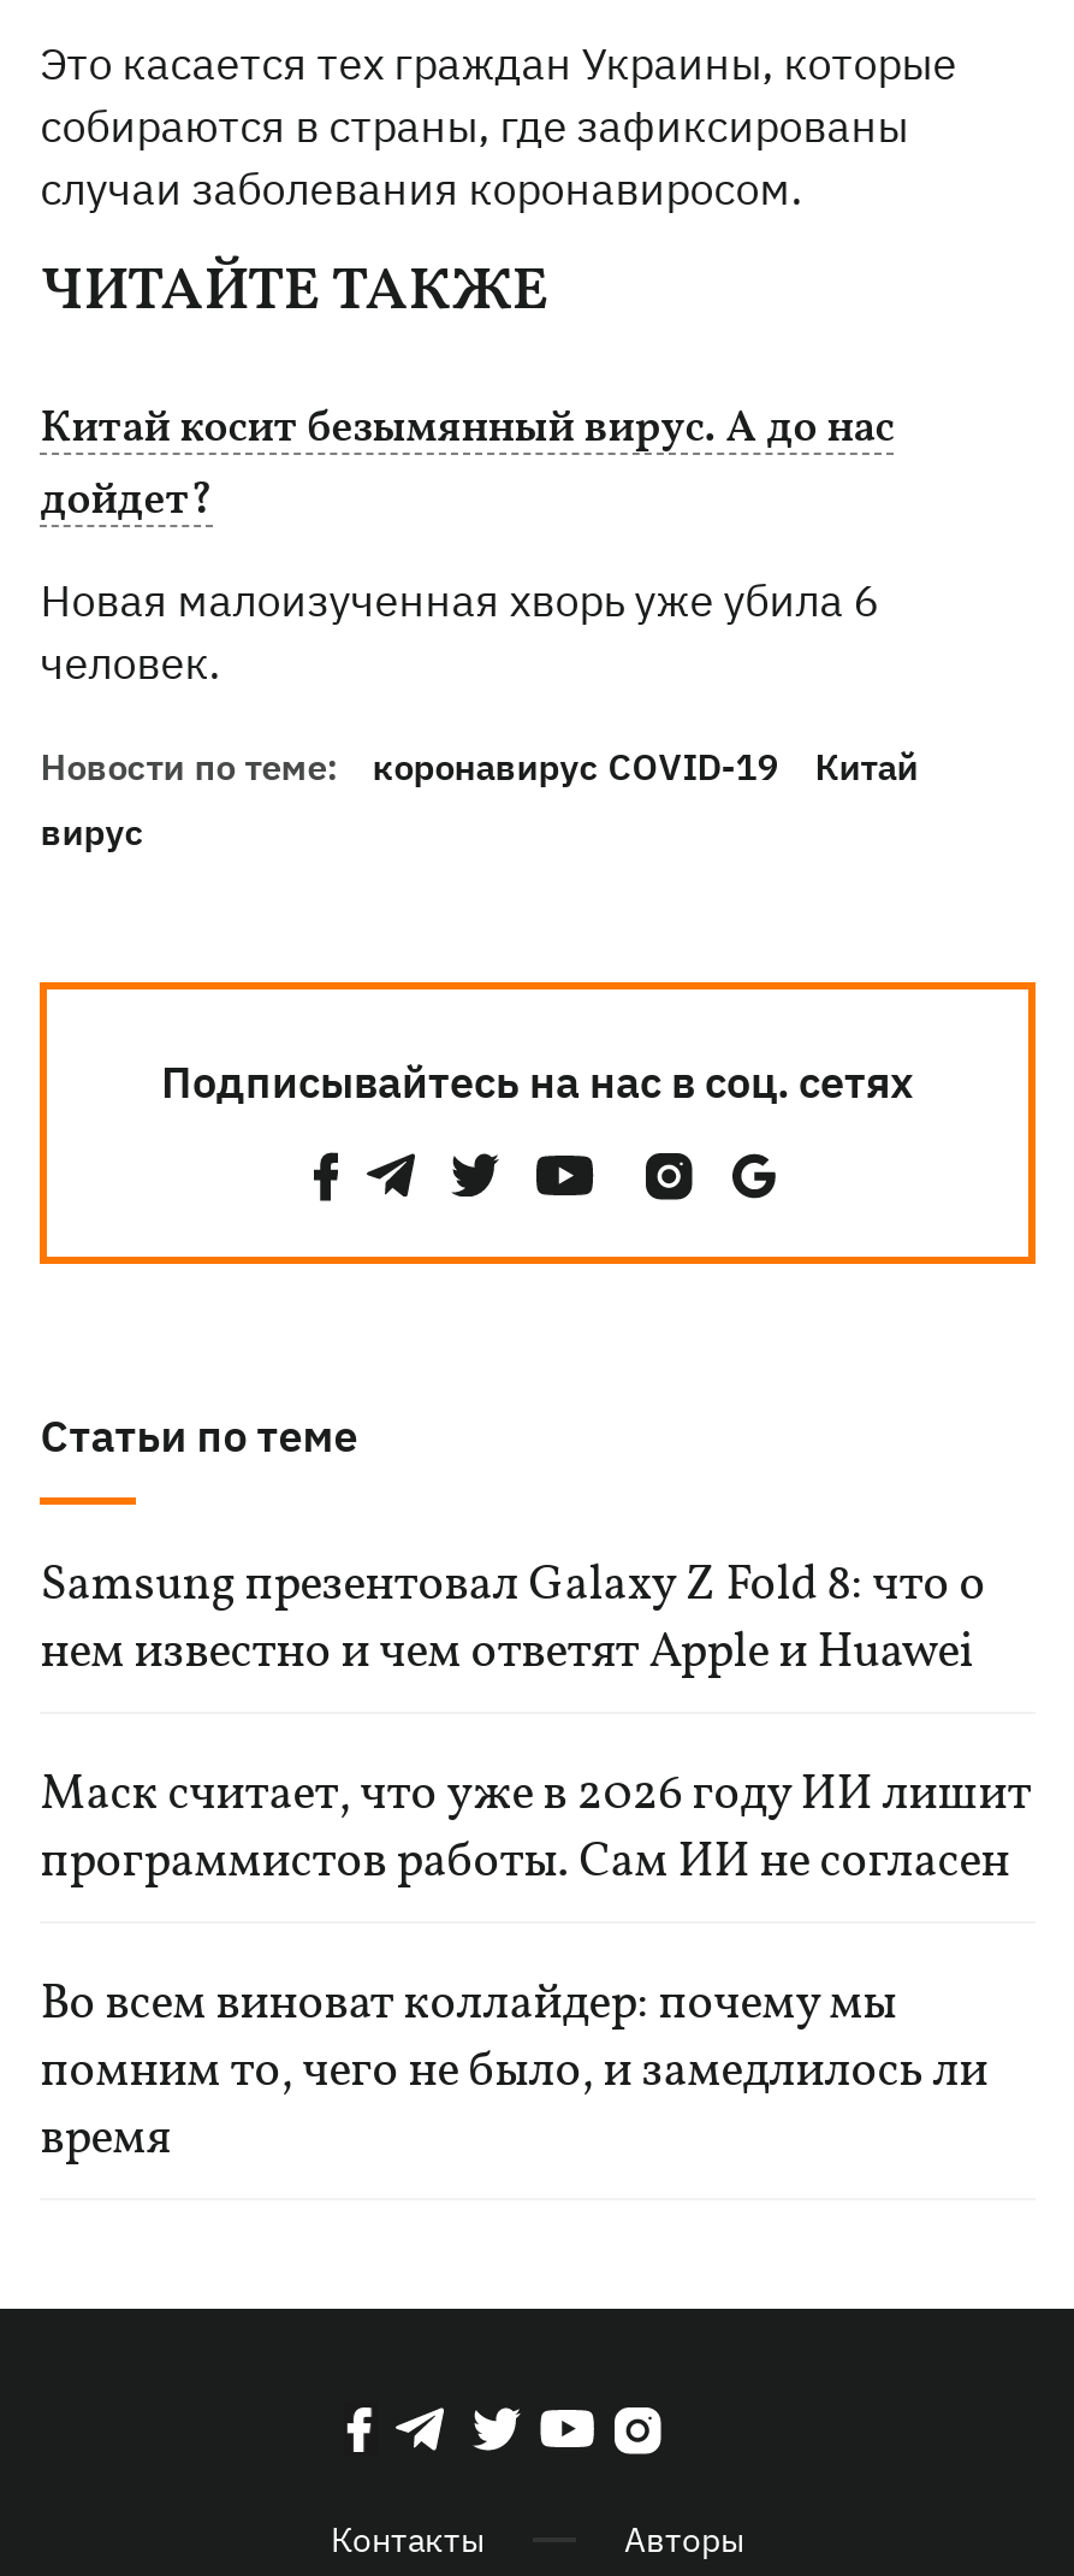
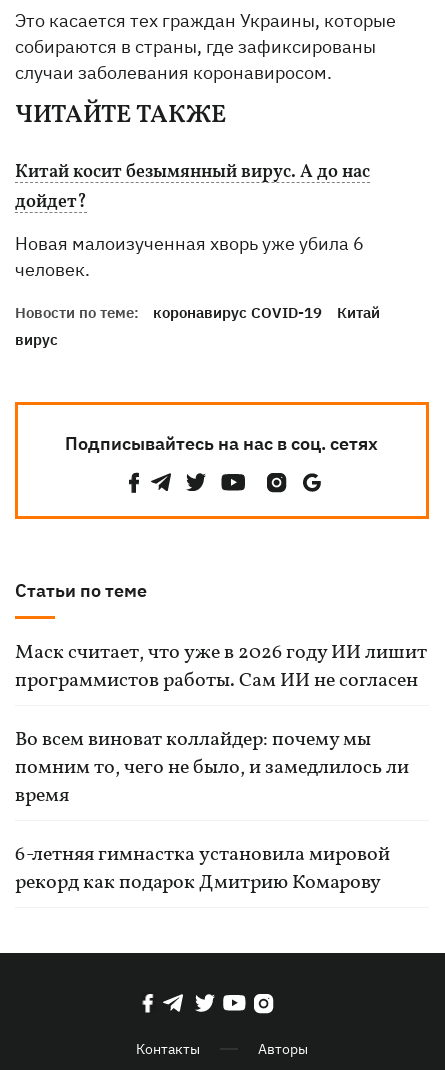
- Samsung презентовал Galaxy Z Fold 8: что о
- нем известно и чем ответят Apple и Huawei

moved up: Маск считает, что уже в 2026 году ИИ лишит | программистов работы. Сам ИИ не согласен | Во всем виноват коллайдер: почему мы | помним то, чего не было, и замедлилось ли | время

+ 6-летняя гимнастка установила мировой
+ рекорд как подарок Дмитрию Комарову
